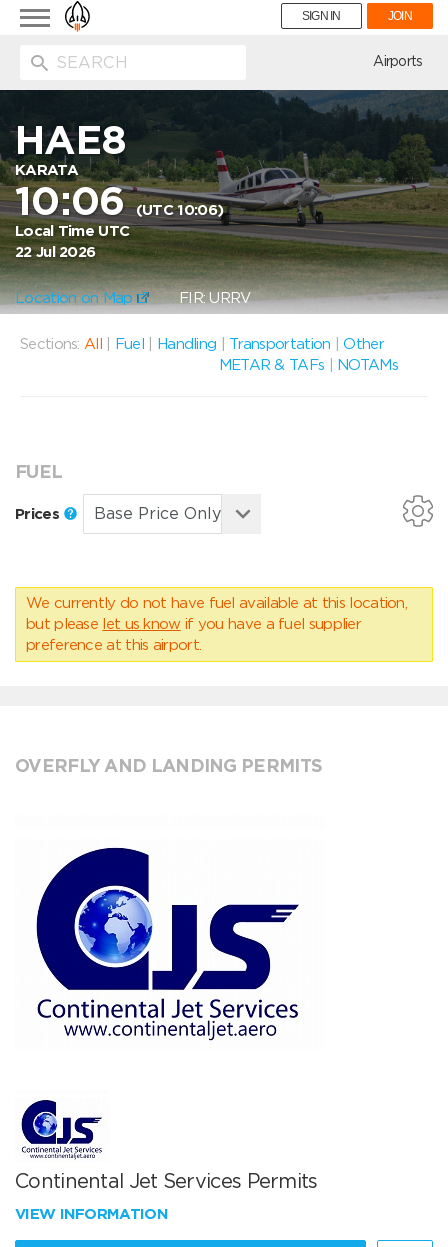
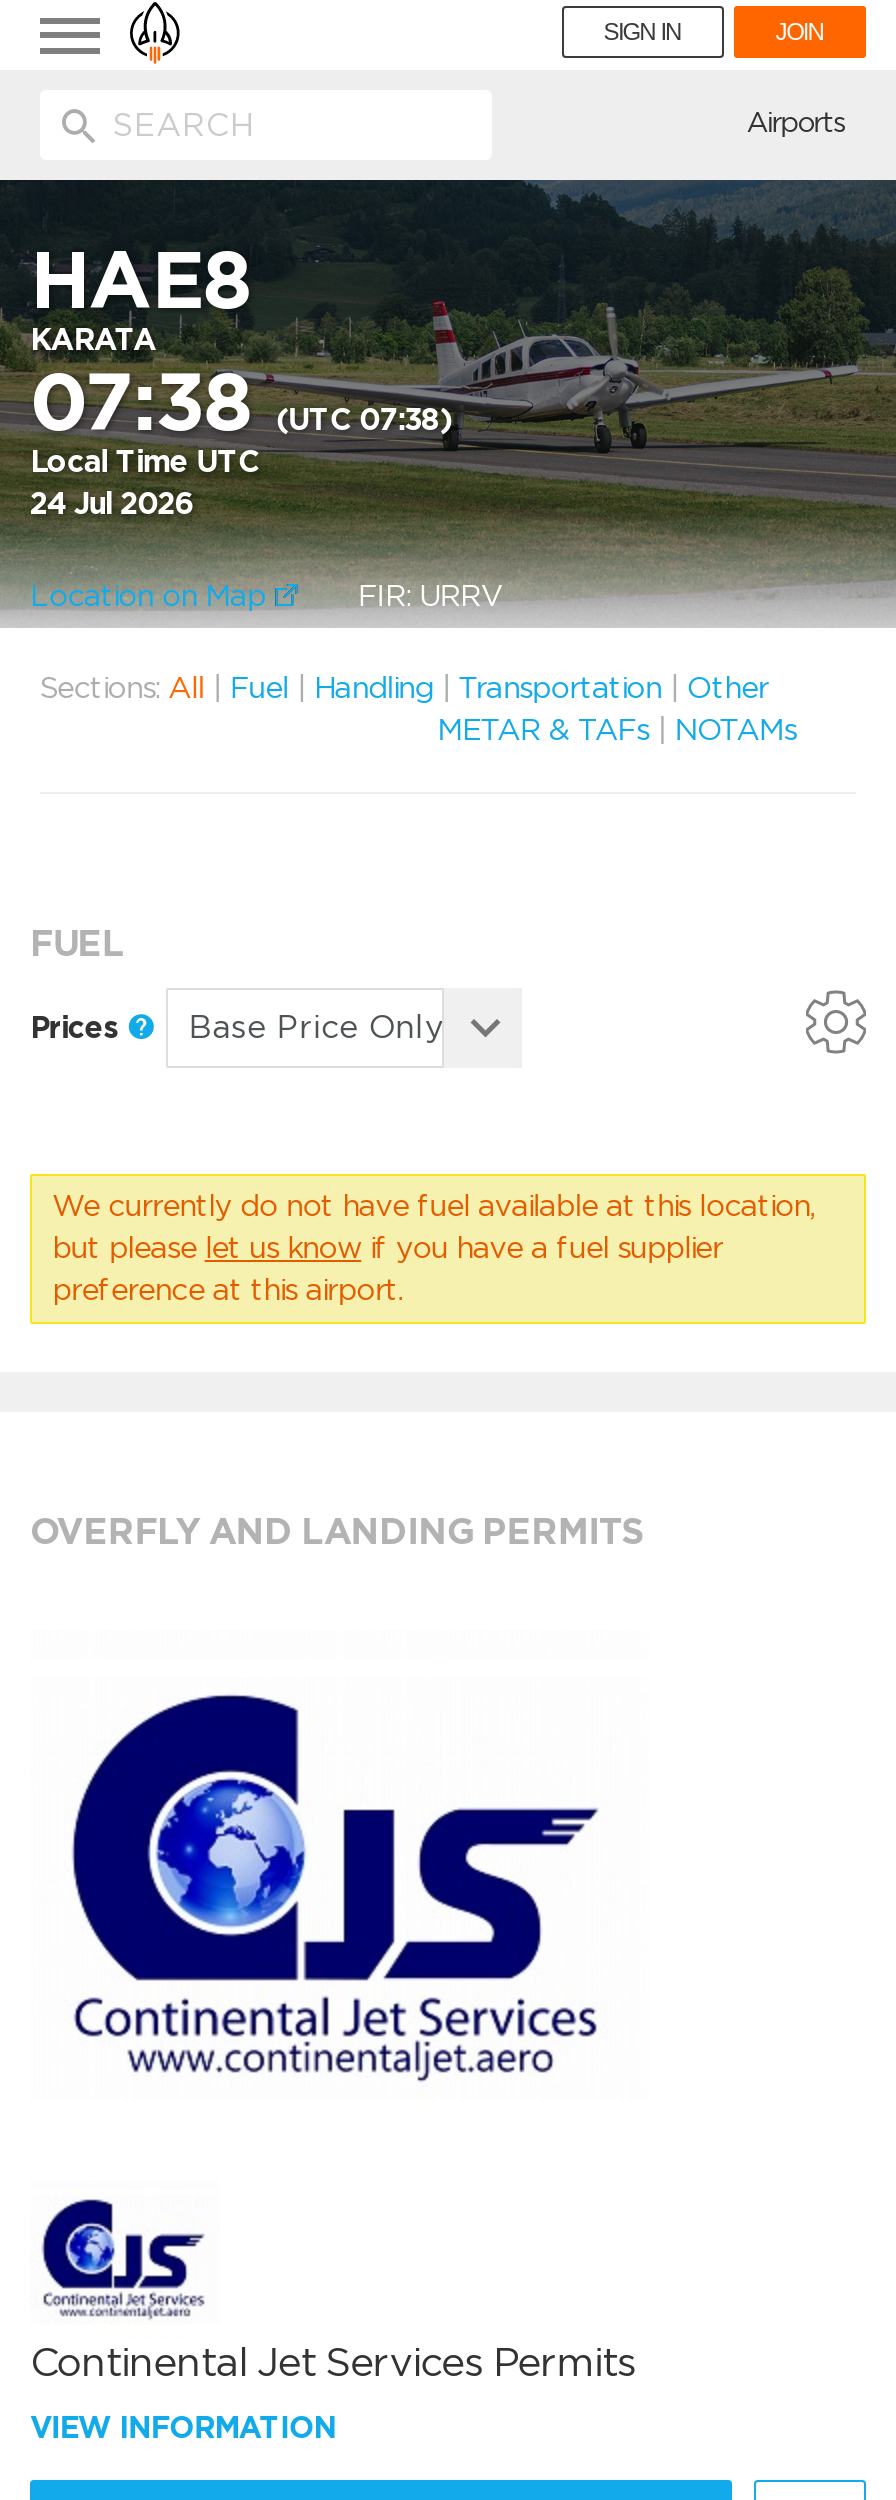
- 10:06 (UTC 10:06)
+ 07:38 (UTC 07:38)

- 22 Jul 2026
+ 24 Jul 2026
